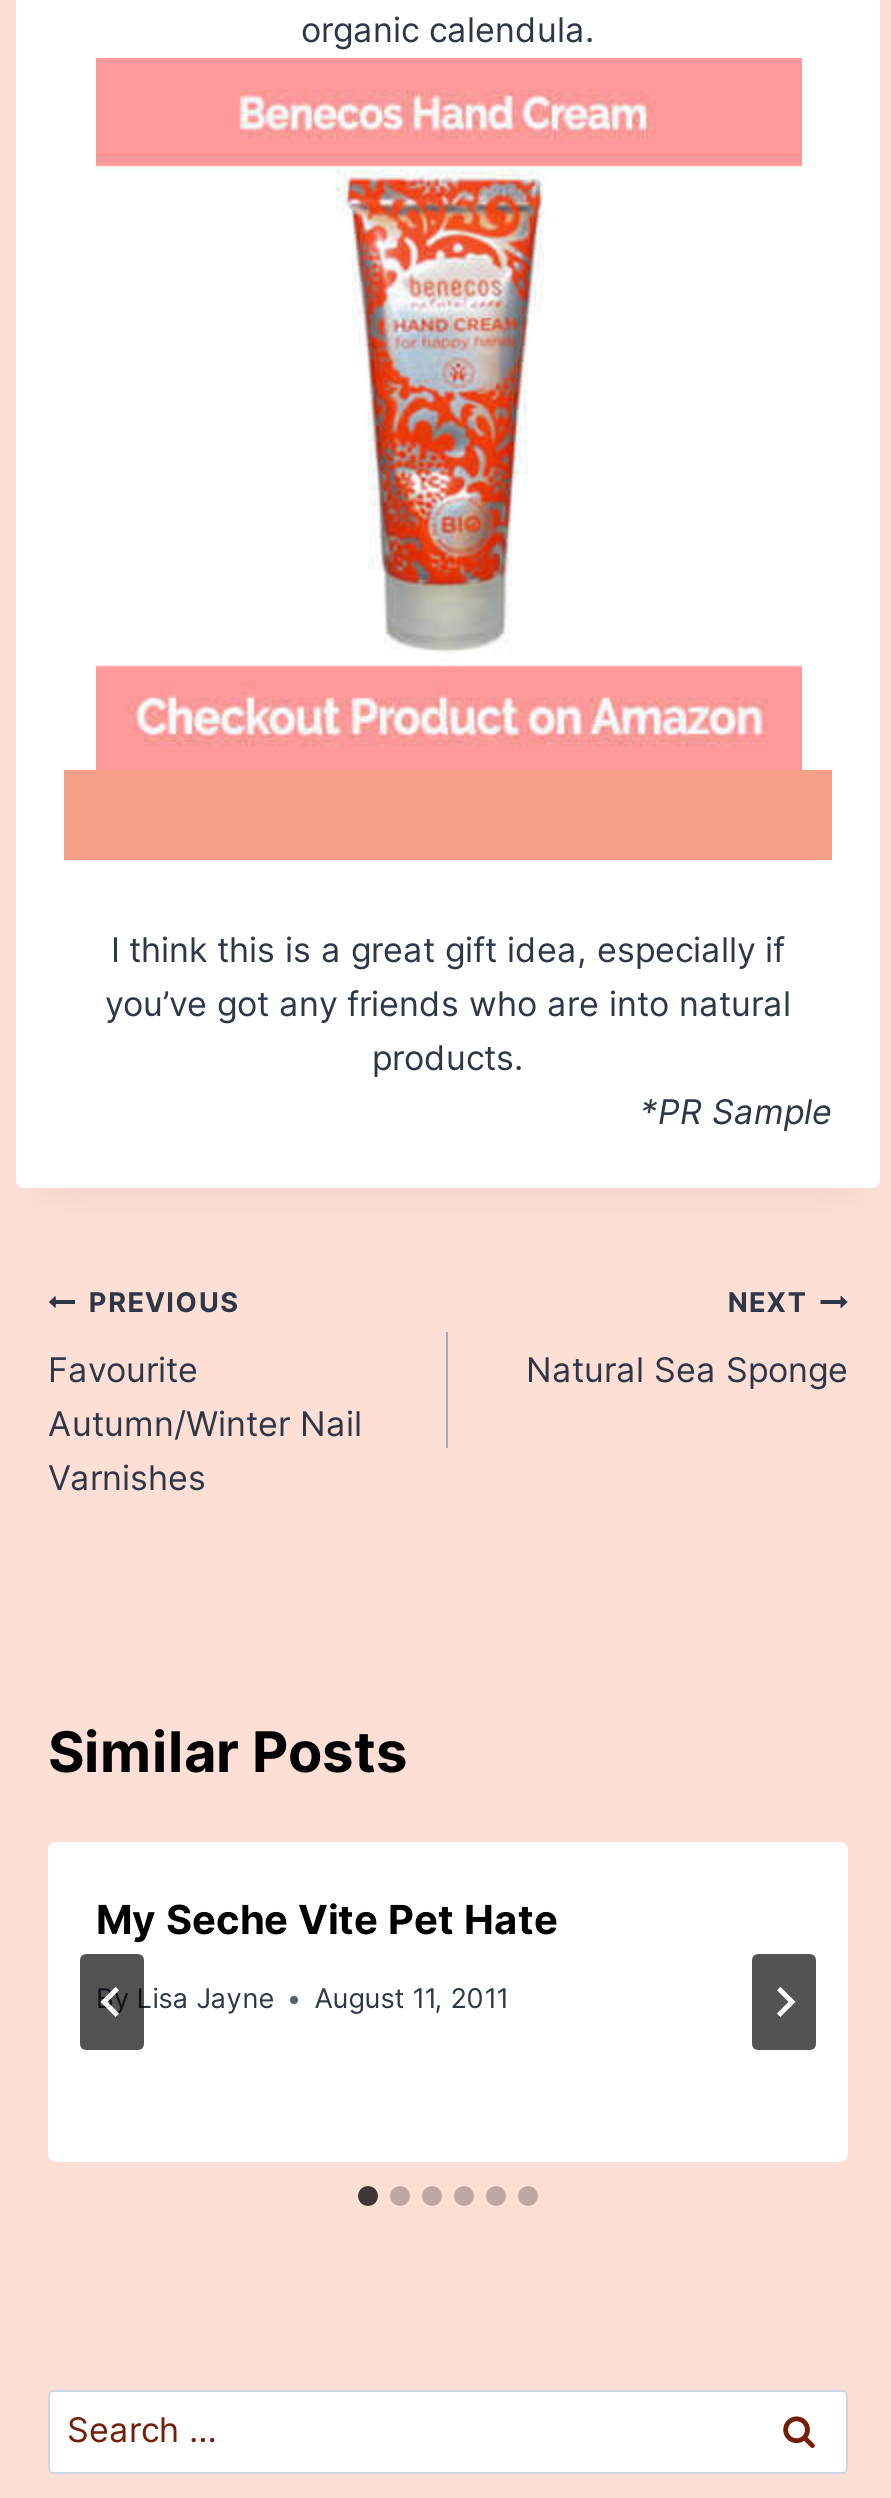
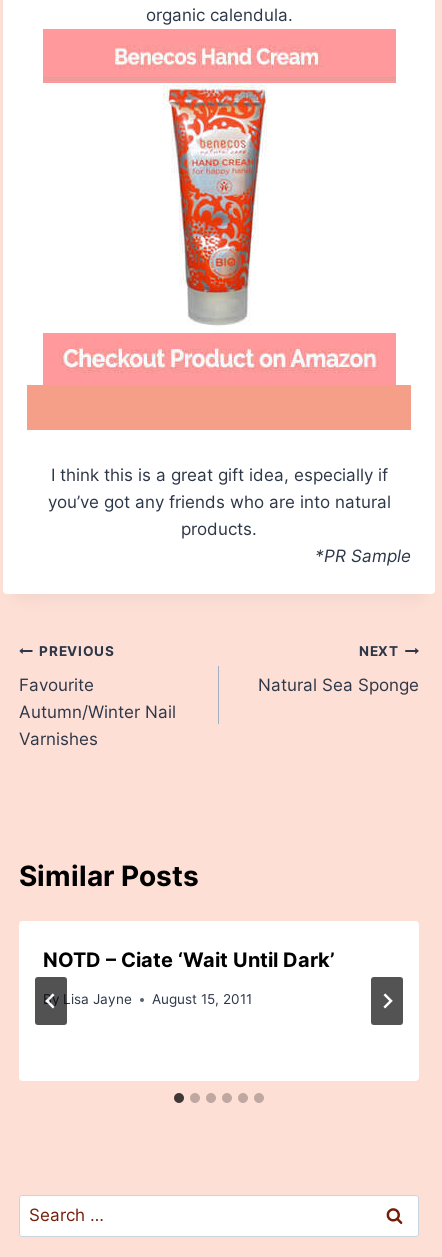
- My Seche Vite Pet Hate
+ NOTD – Ciate ‘Wait Until Dark’

- August 11, 2011
+ August 15, 2011
